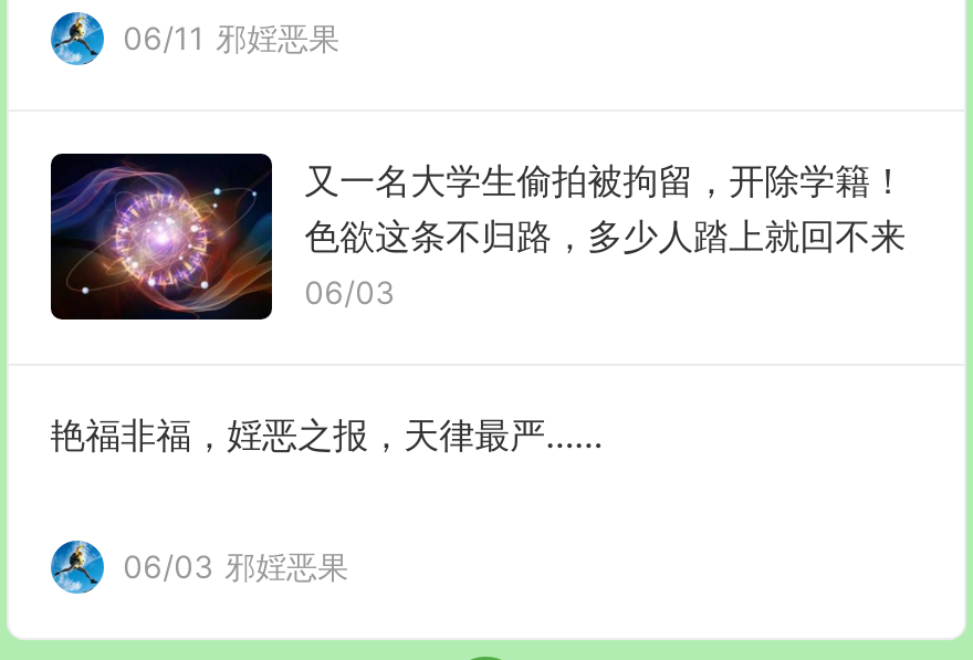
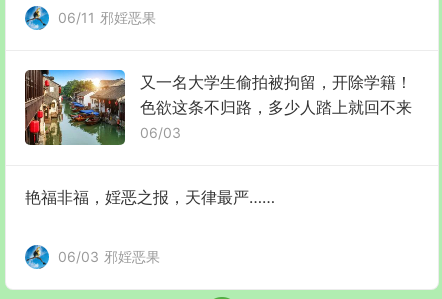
- [image]
+ [image]
